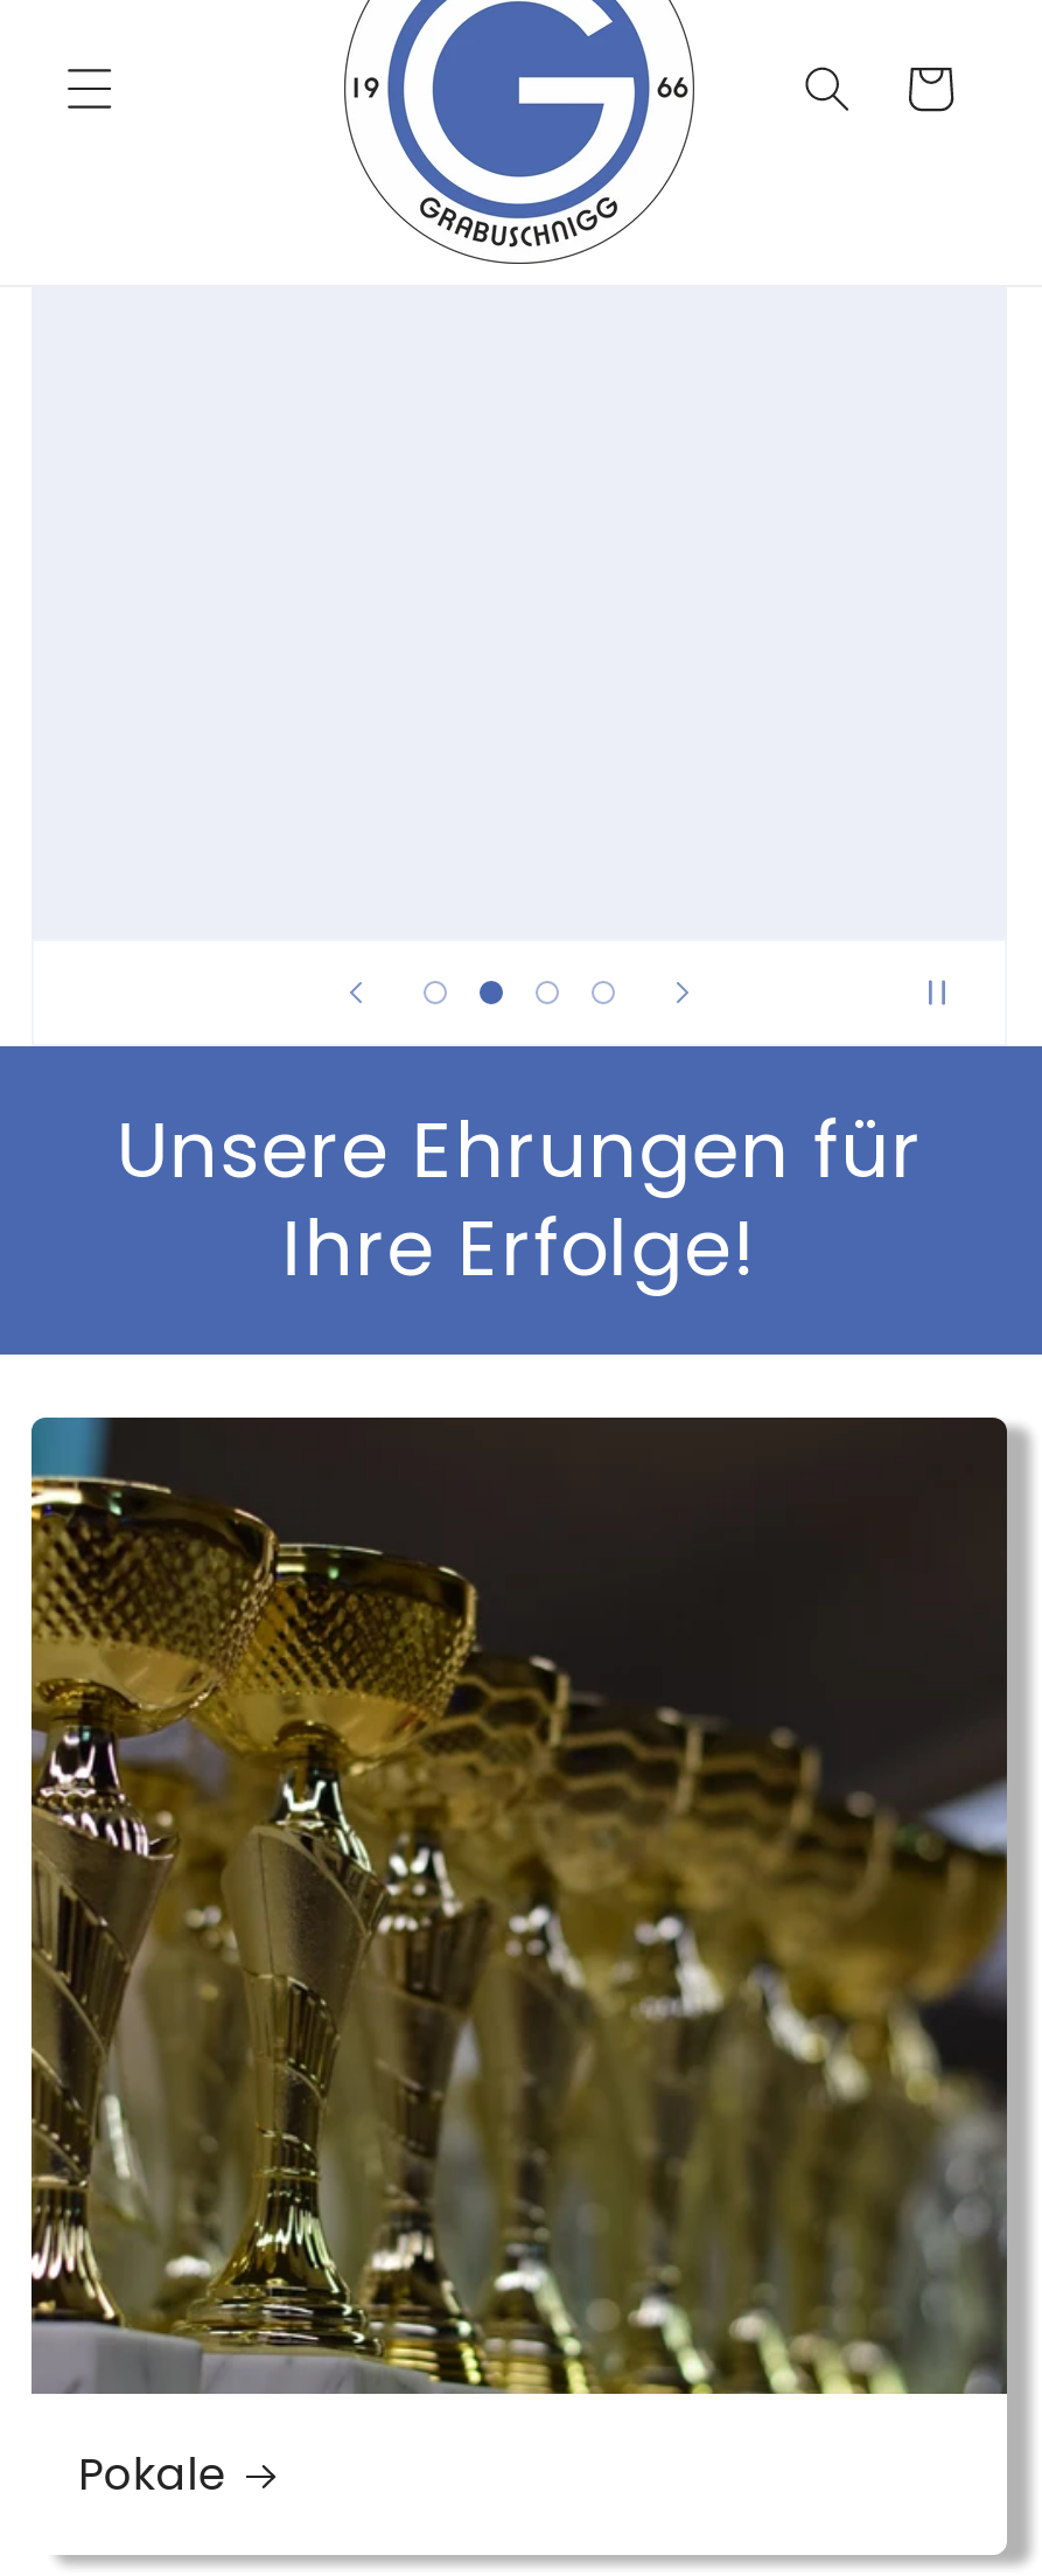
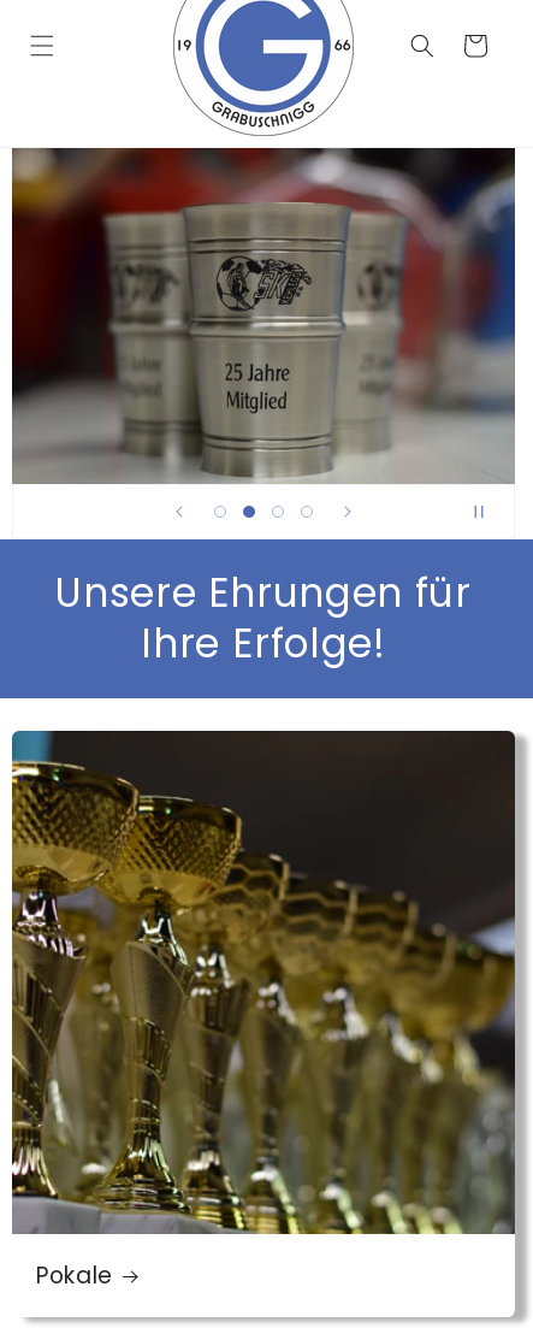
+ [image]
